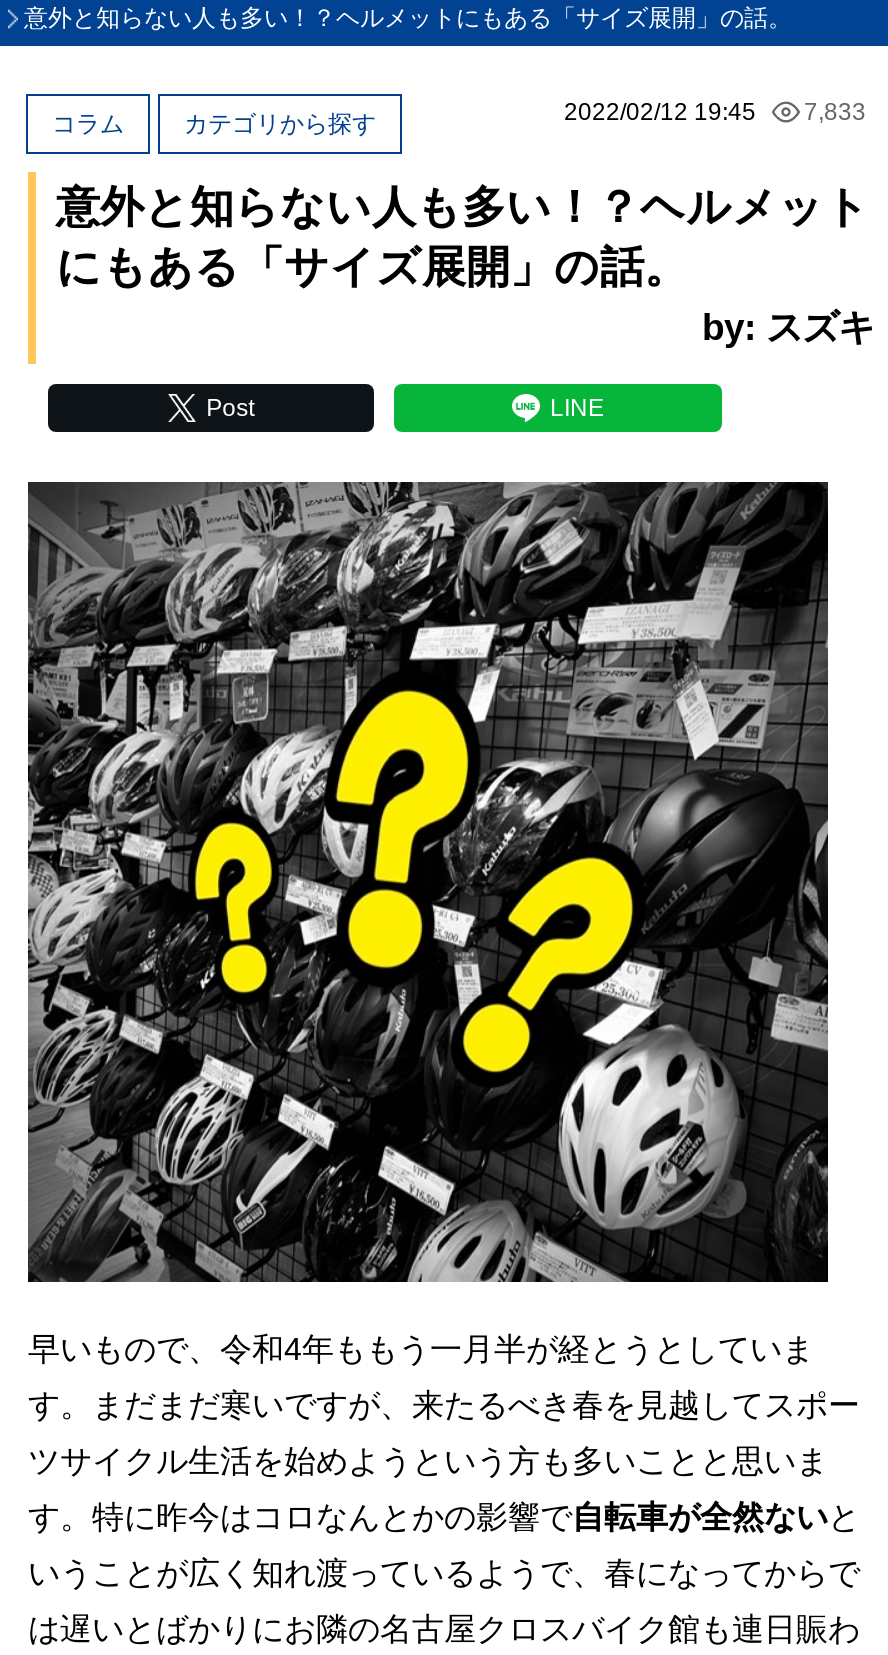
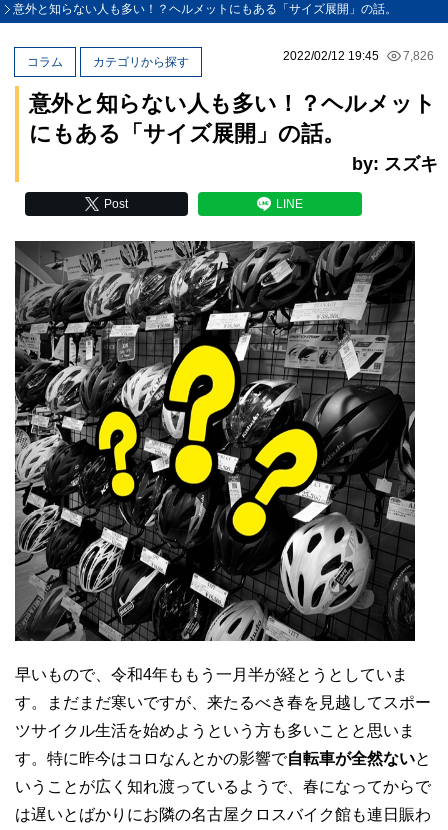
- 2022/02/12 19:45 7,833
+ 2022/02/12 19:45 7,826
